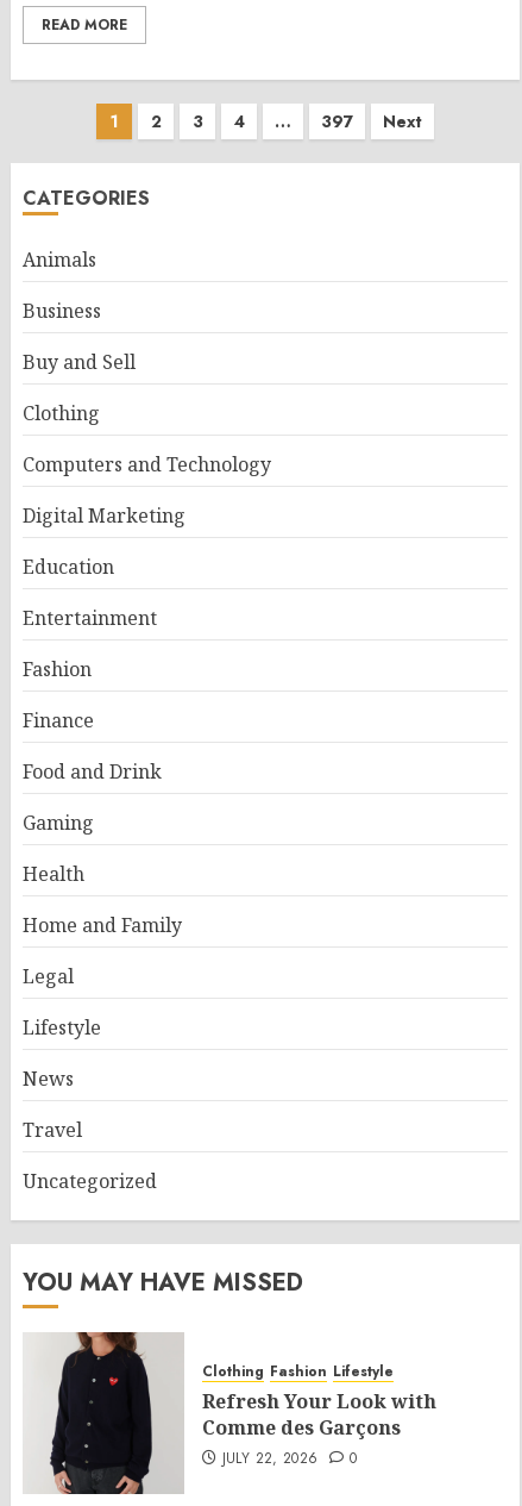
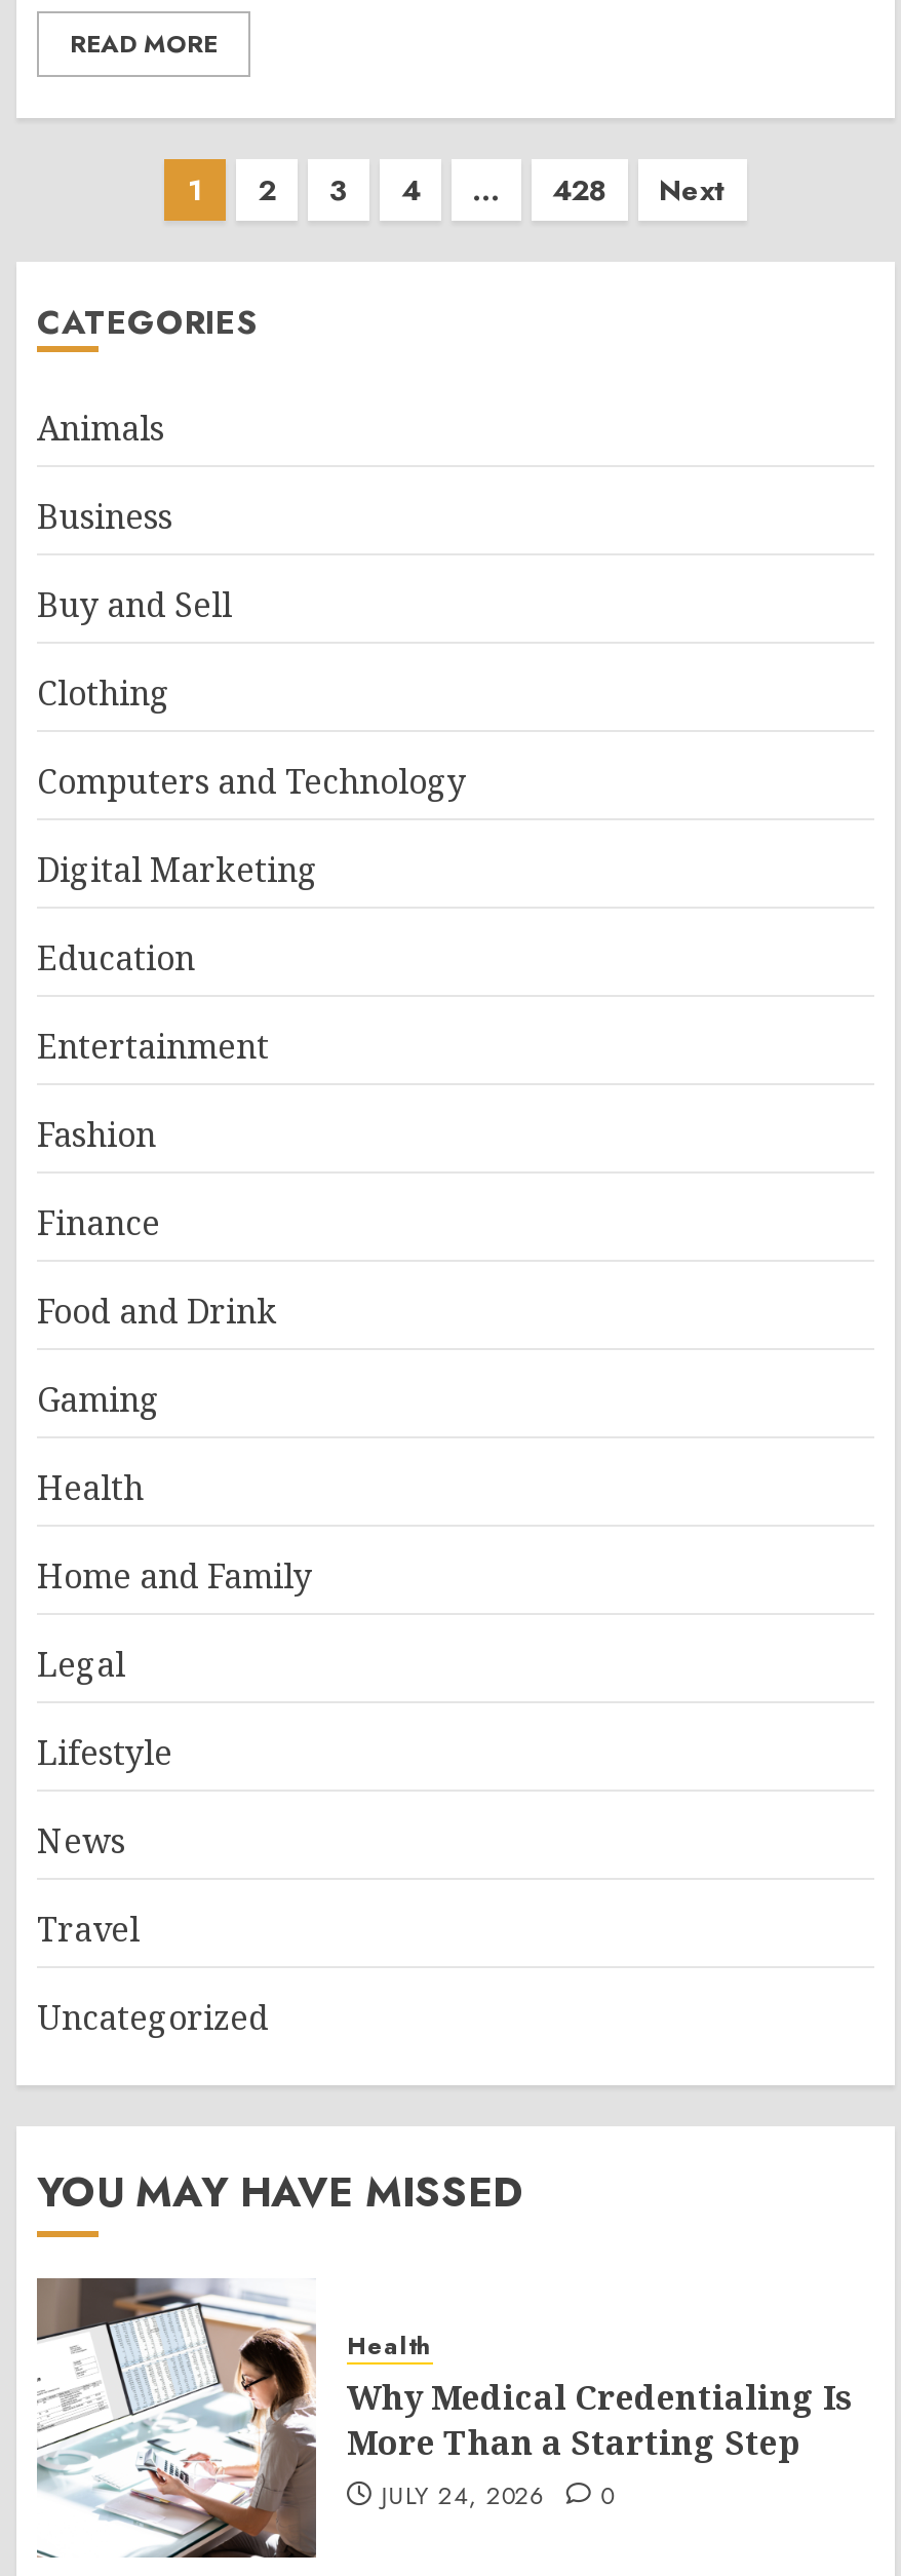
- 397
+ 428

- [image]
- Clothing Fashion Lifestyle
- Refresh Your Look with
- Comme des Garçons
- JULY 22, 2026
+ [image]
+ Health
+ Why Medical Credentialing Is
+ More Than a Starting Step
+ JULY 24, 2026
